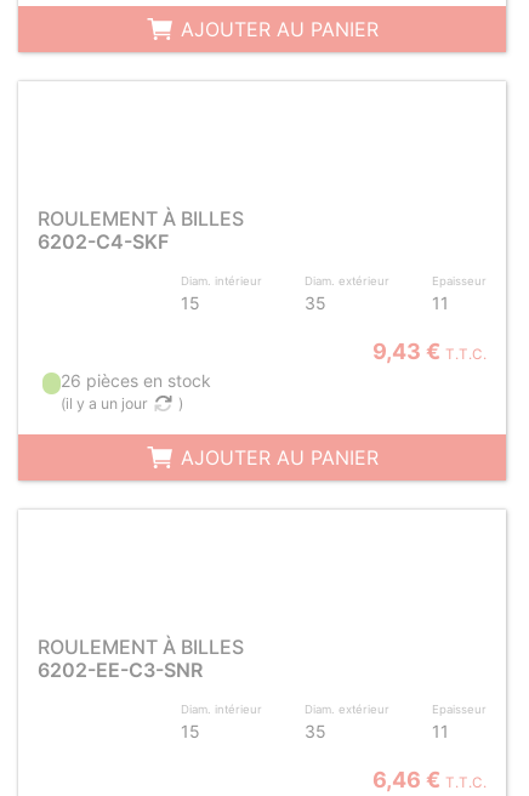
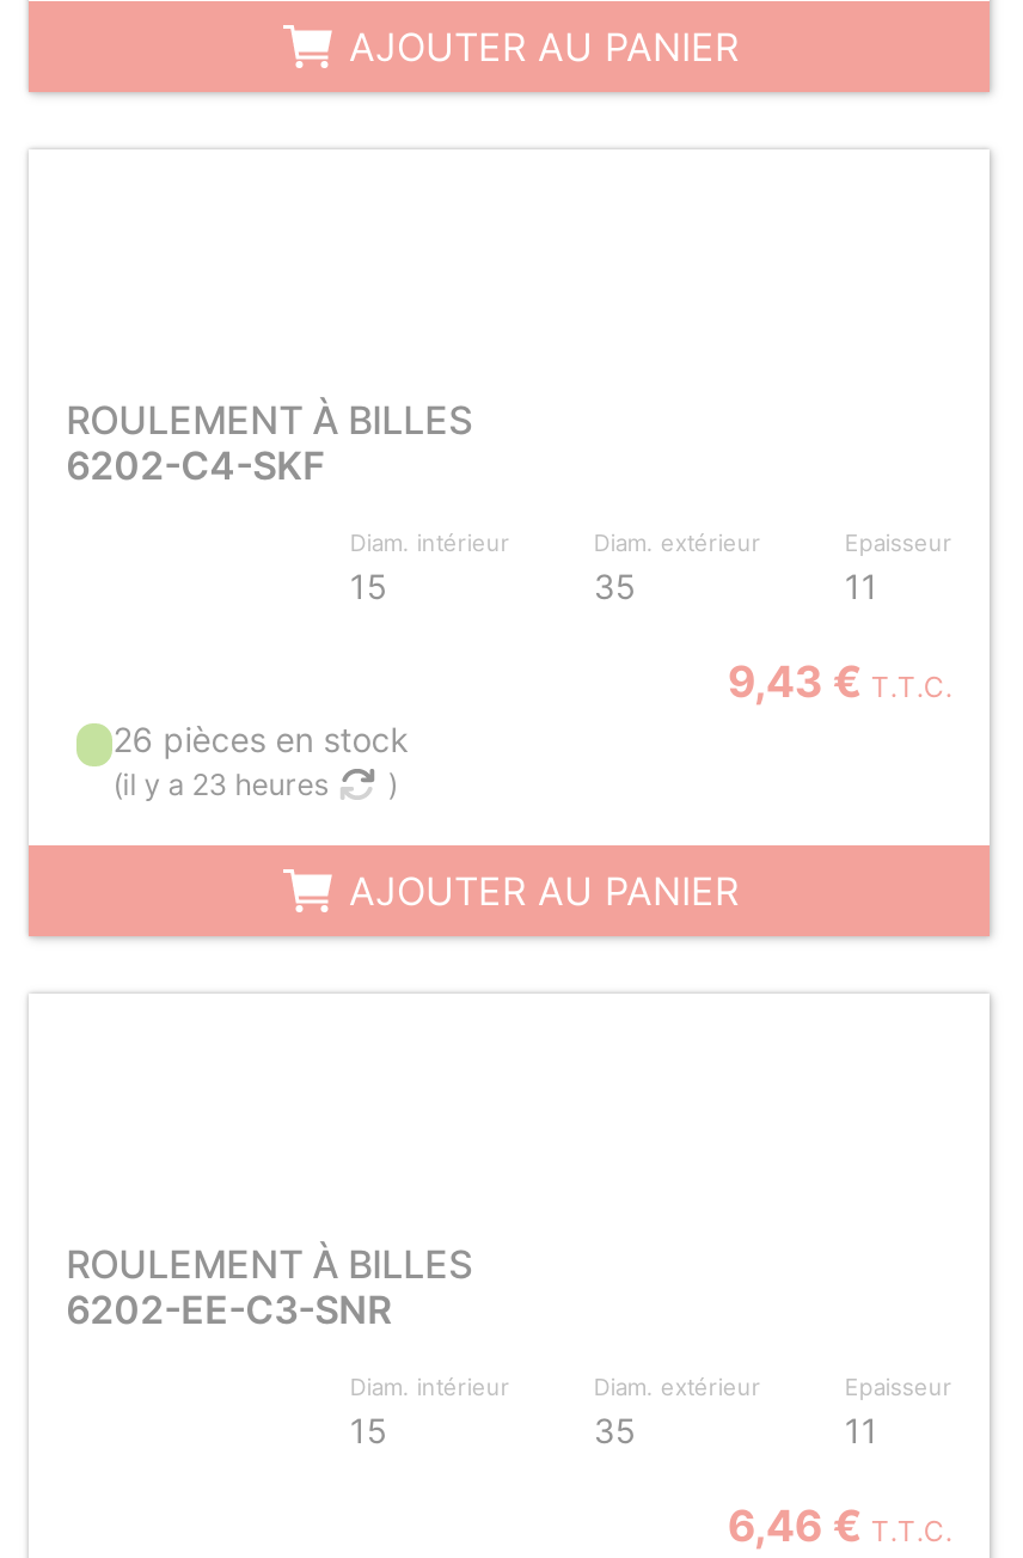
- (il y a un jour
+ (il y a 23 heures
